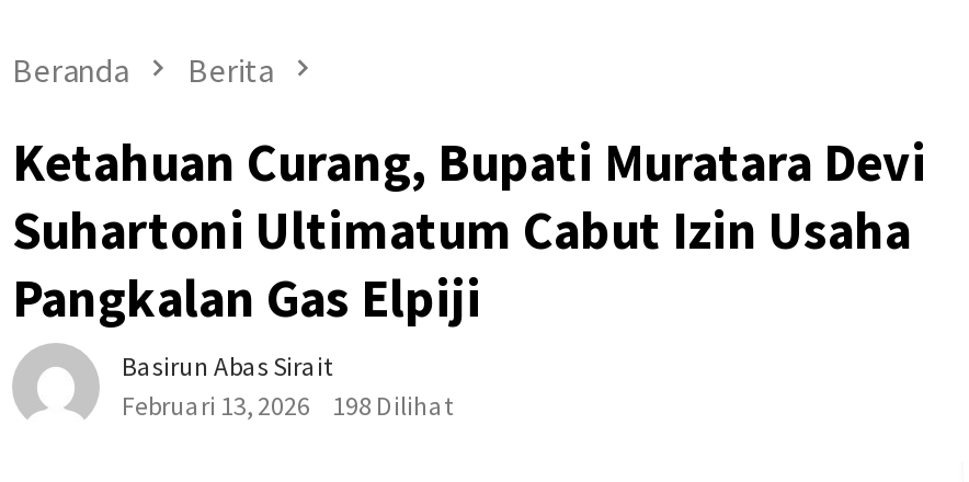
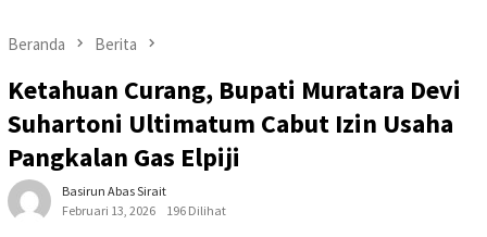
- Februari 13, 2026 198 Dilihat
+ Februari 13, 2026 196 Dilihat
